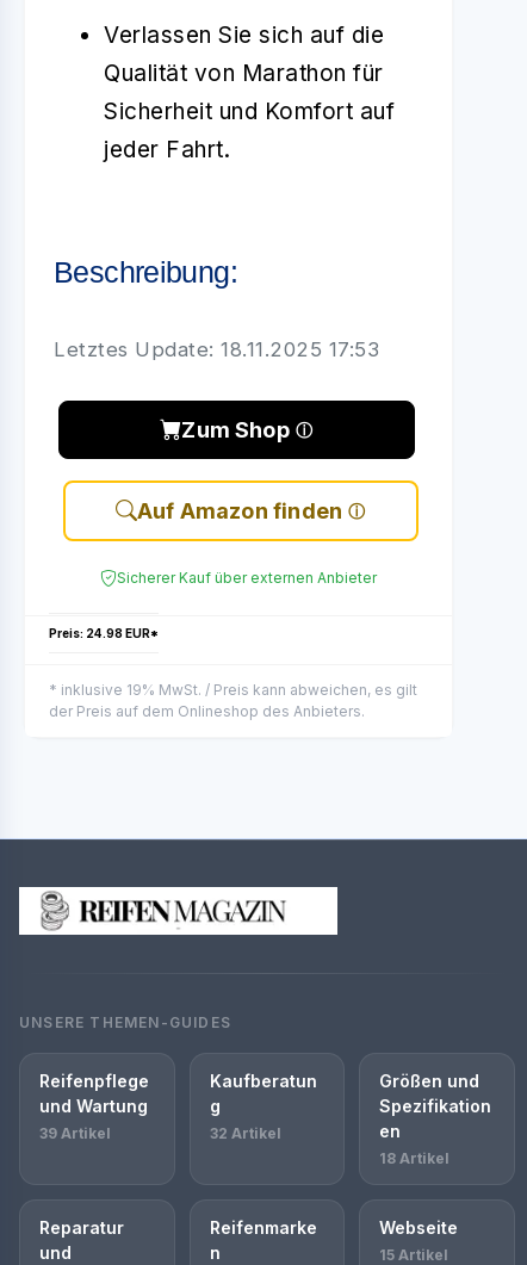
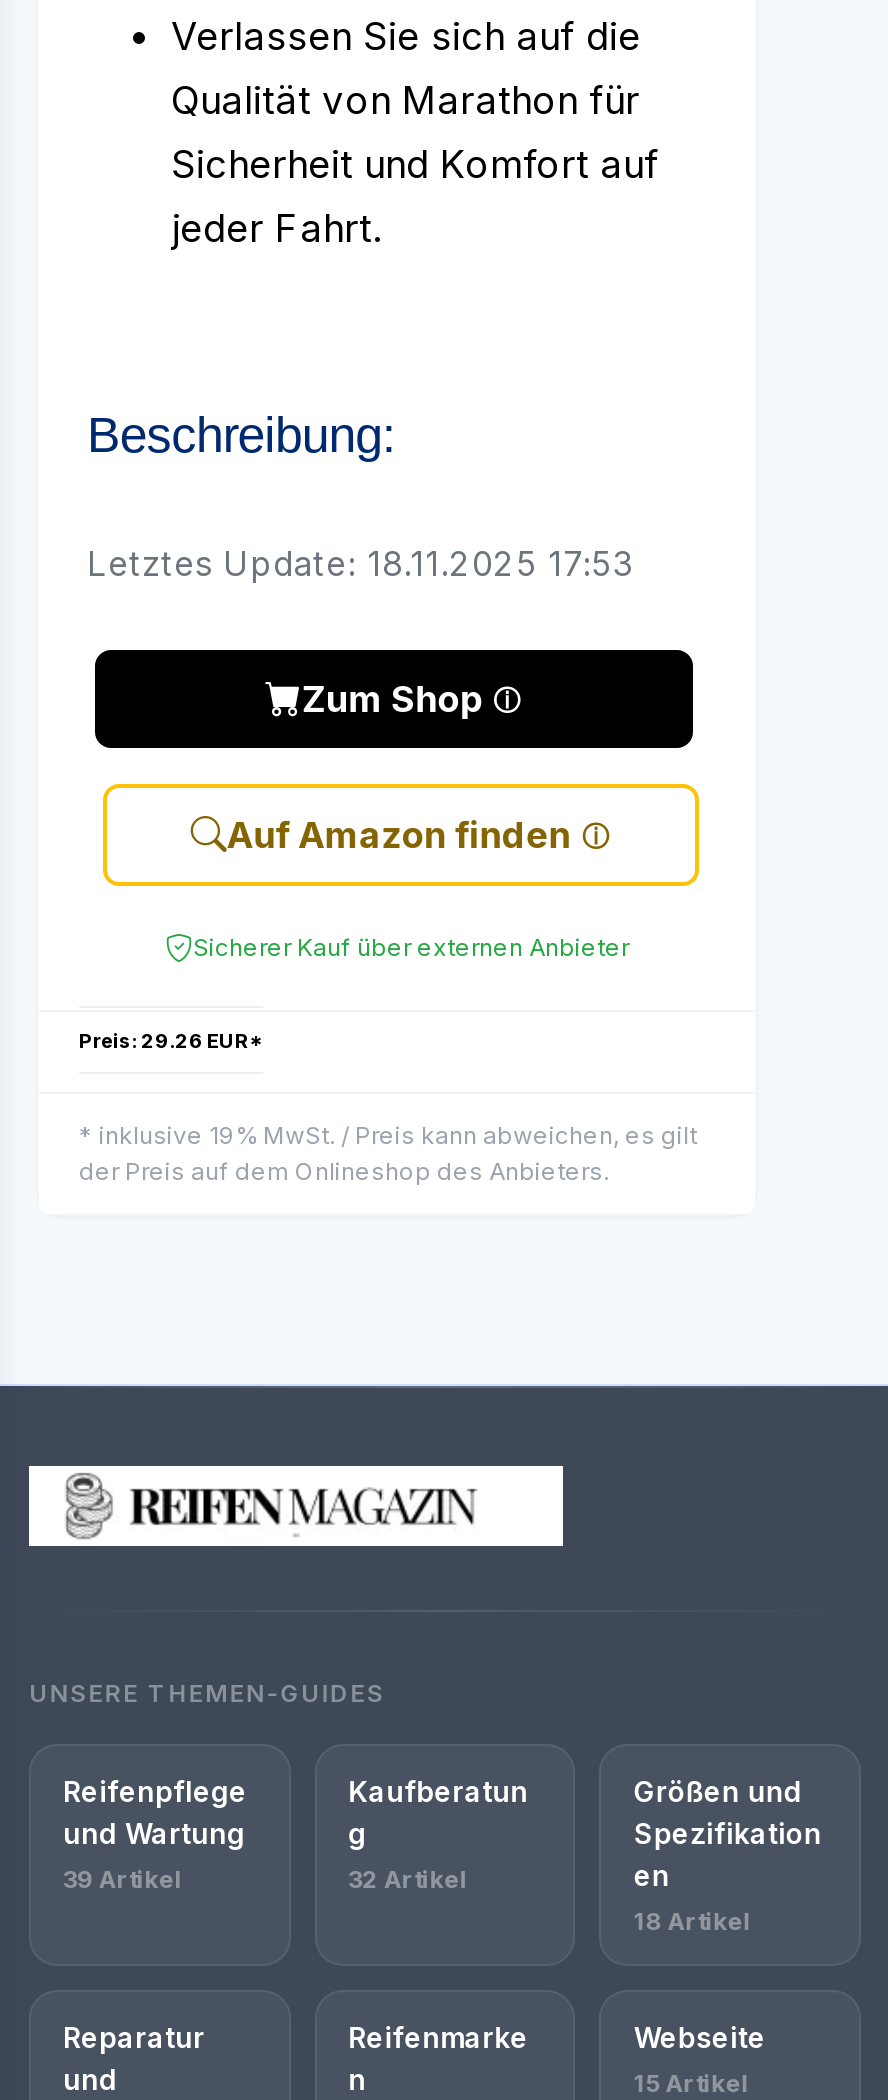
- Preis: 24.98 EUR*
+ Preis: 29.26 EUR*
